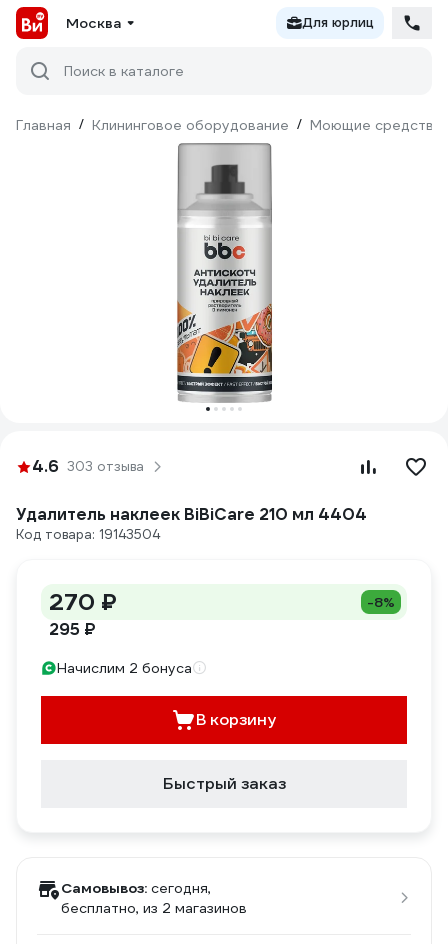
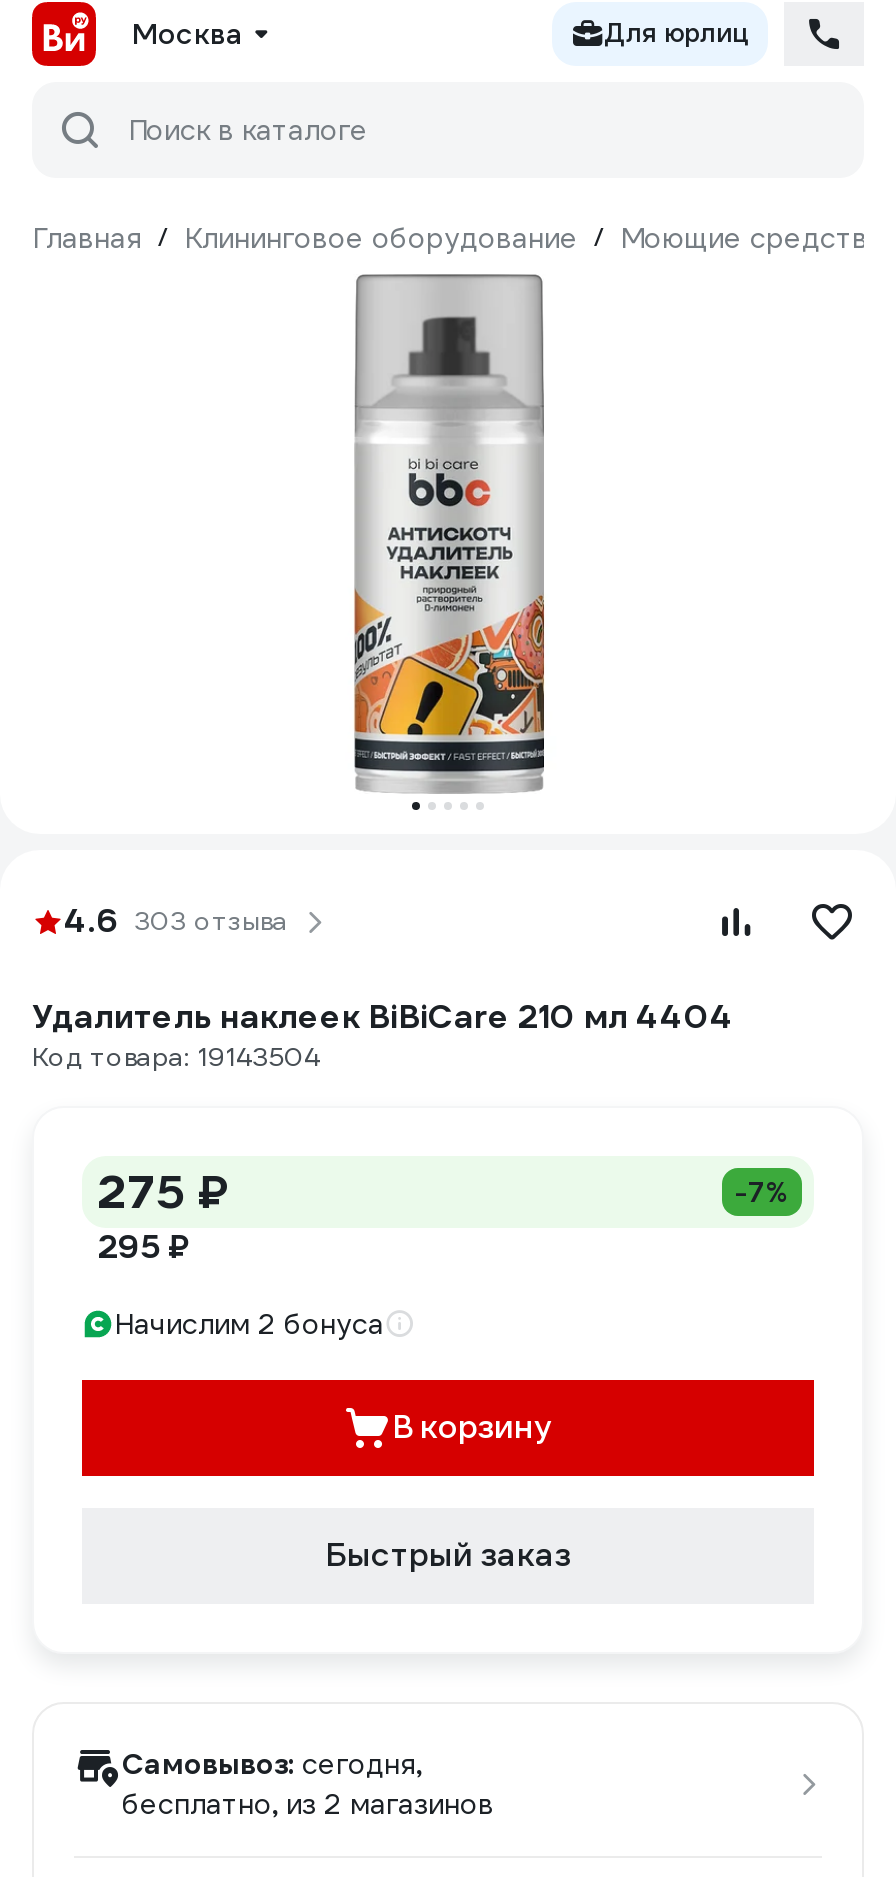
- 270 ₽
+ 275 ₽

- -8%
+ -7%
